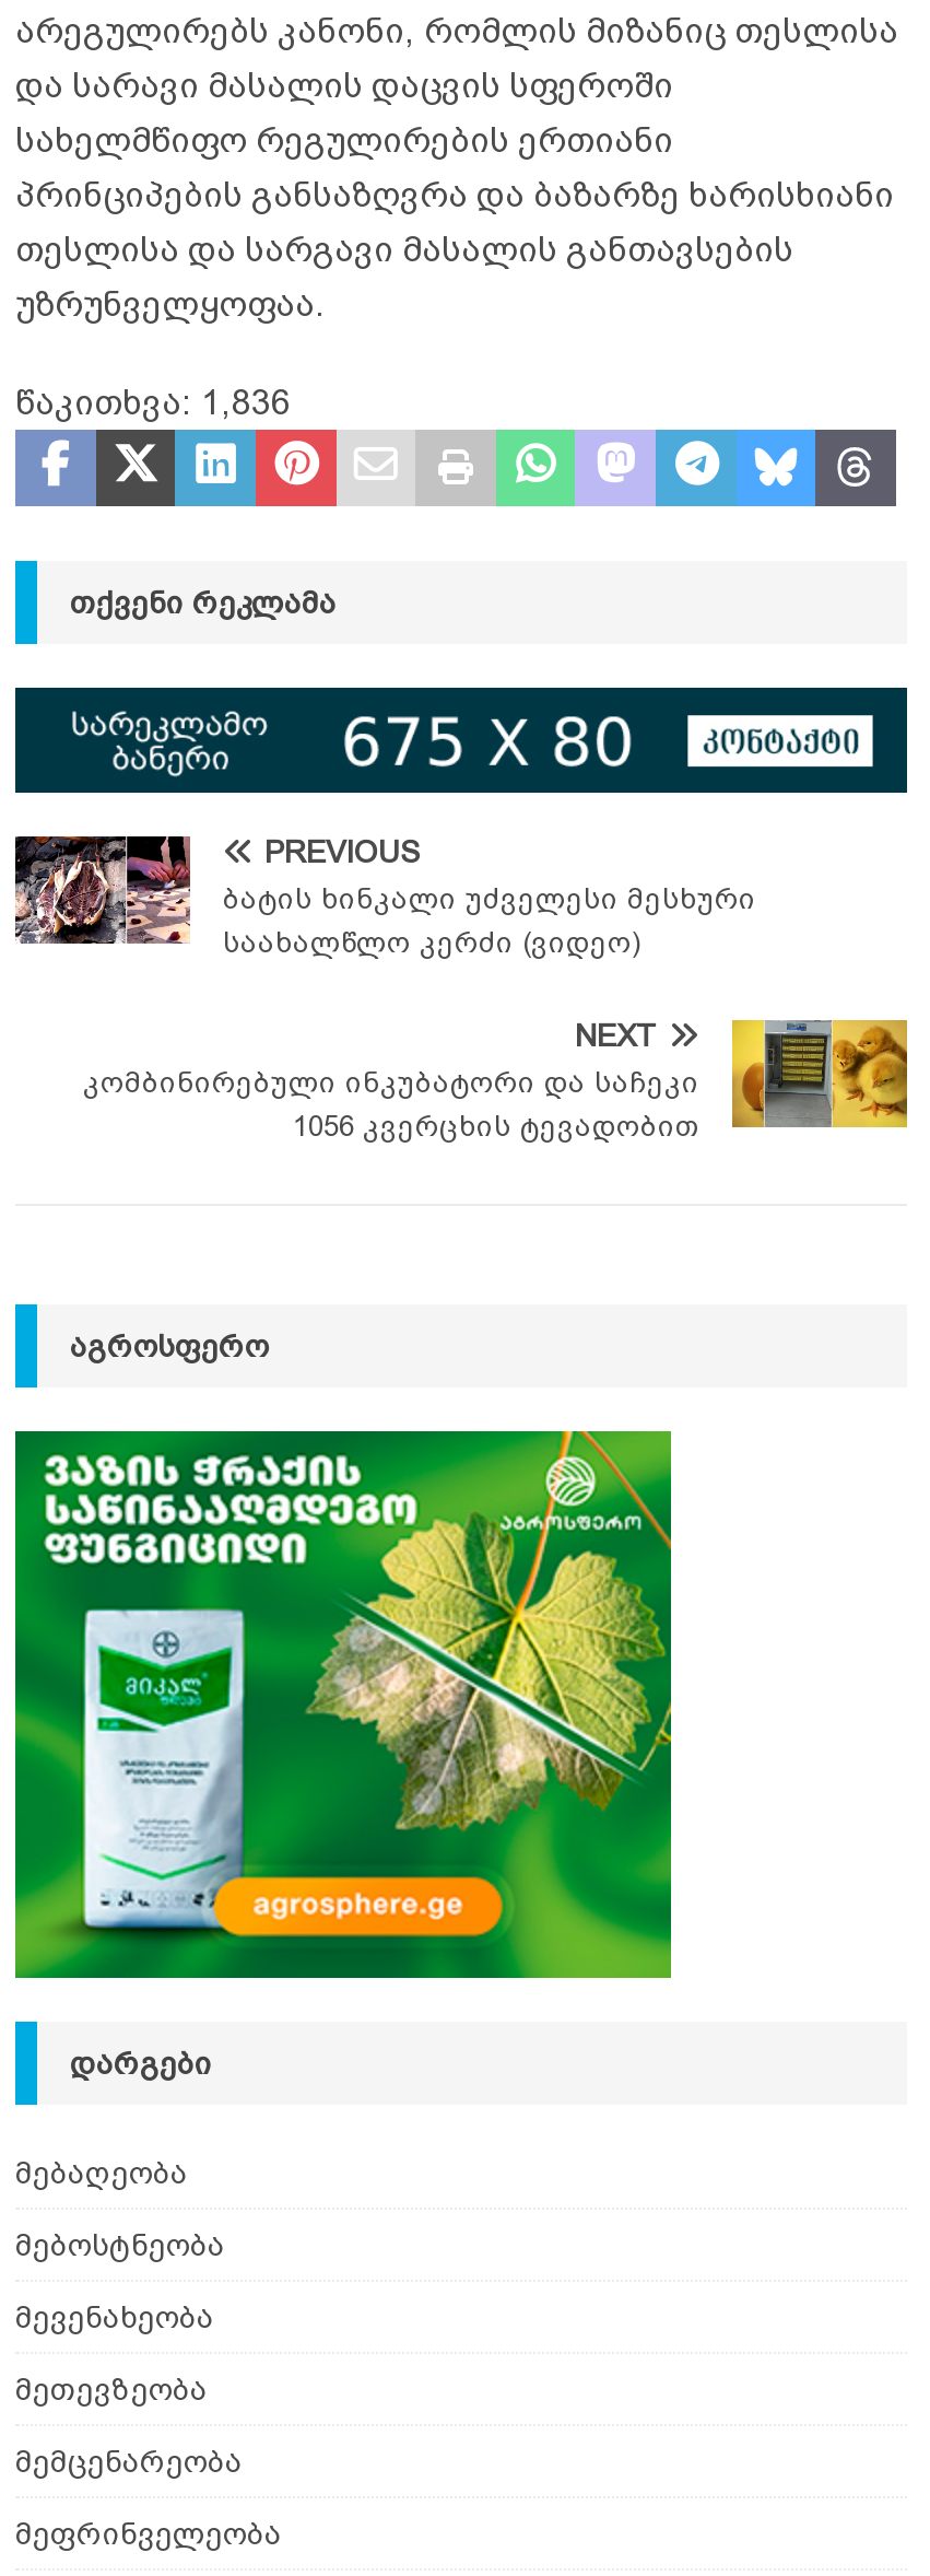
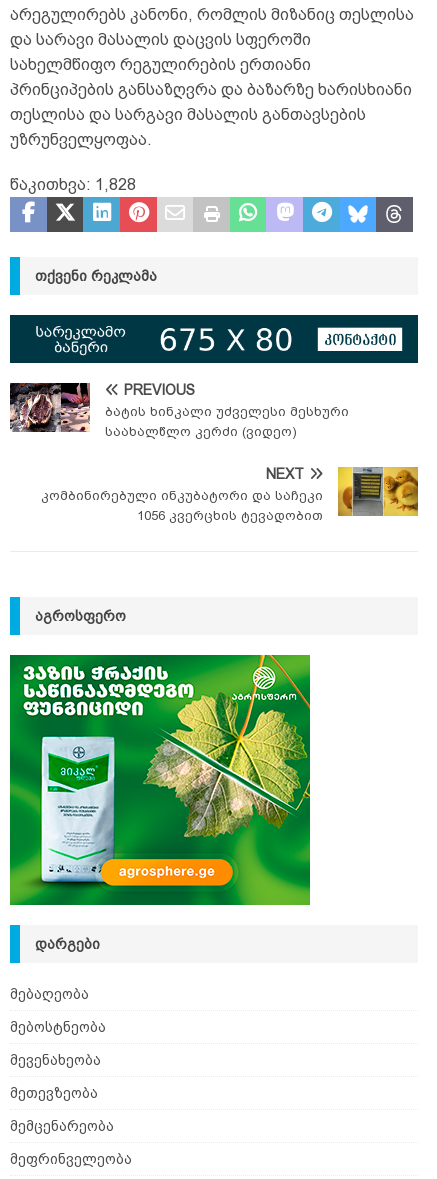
- წაკითხვა: 1,836
+ წაკითხვა: 1,828
